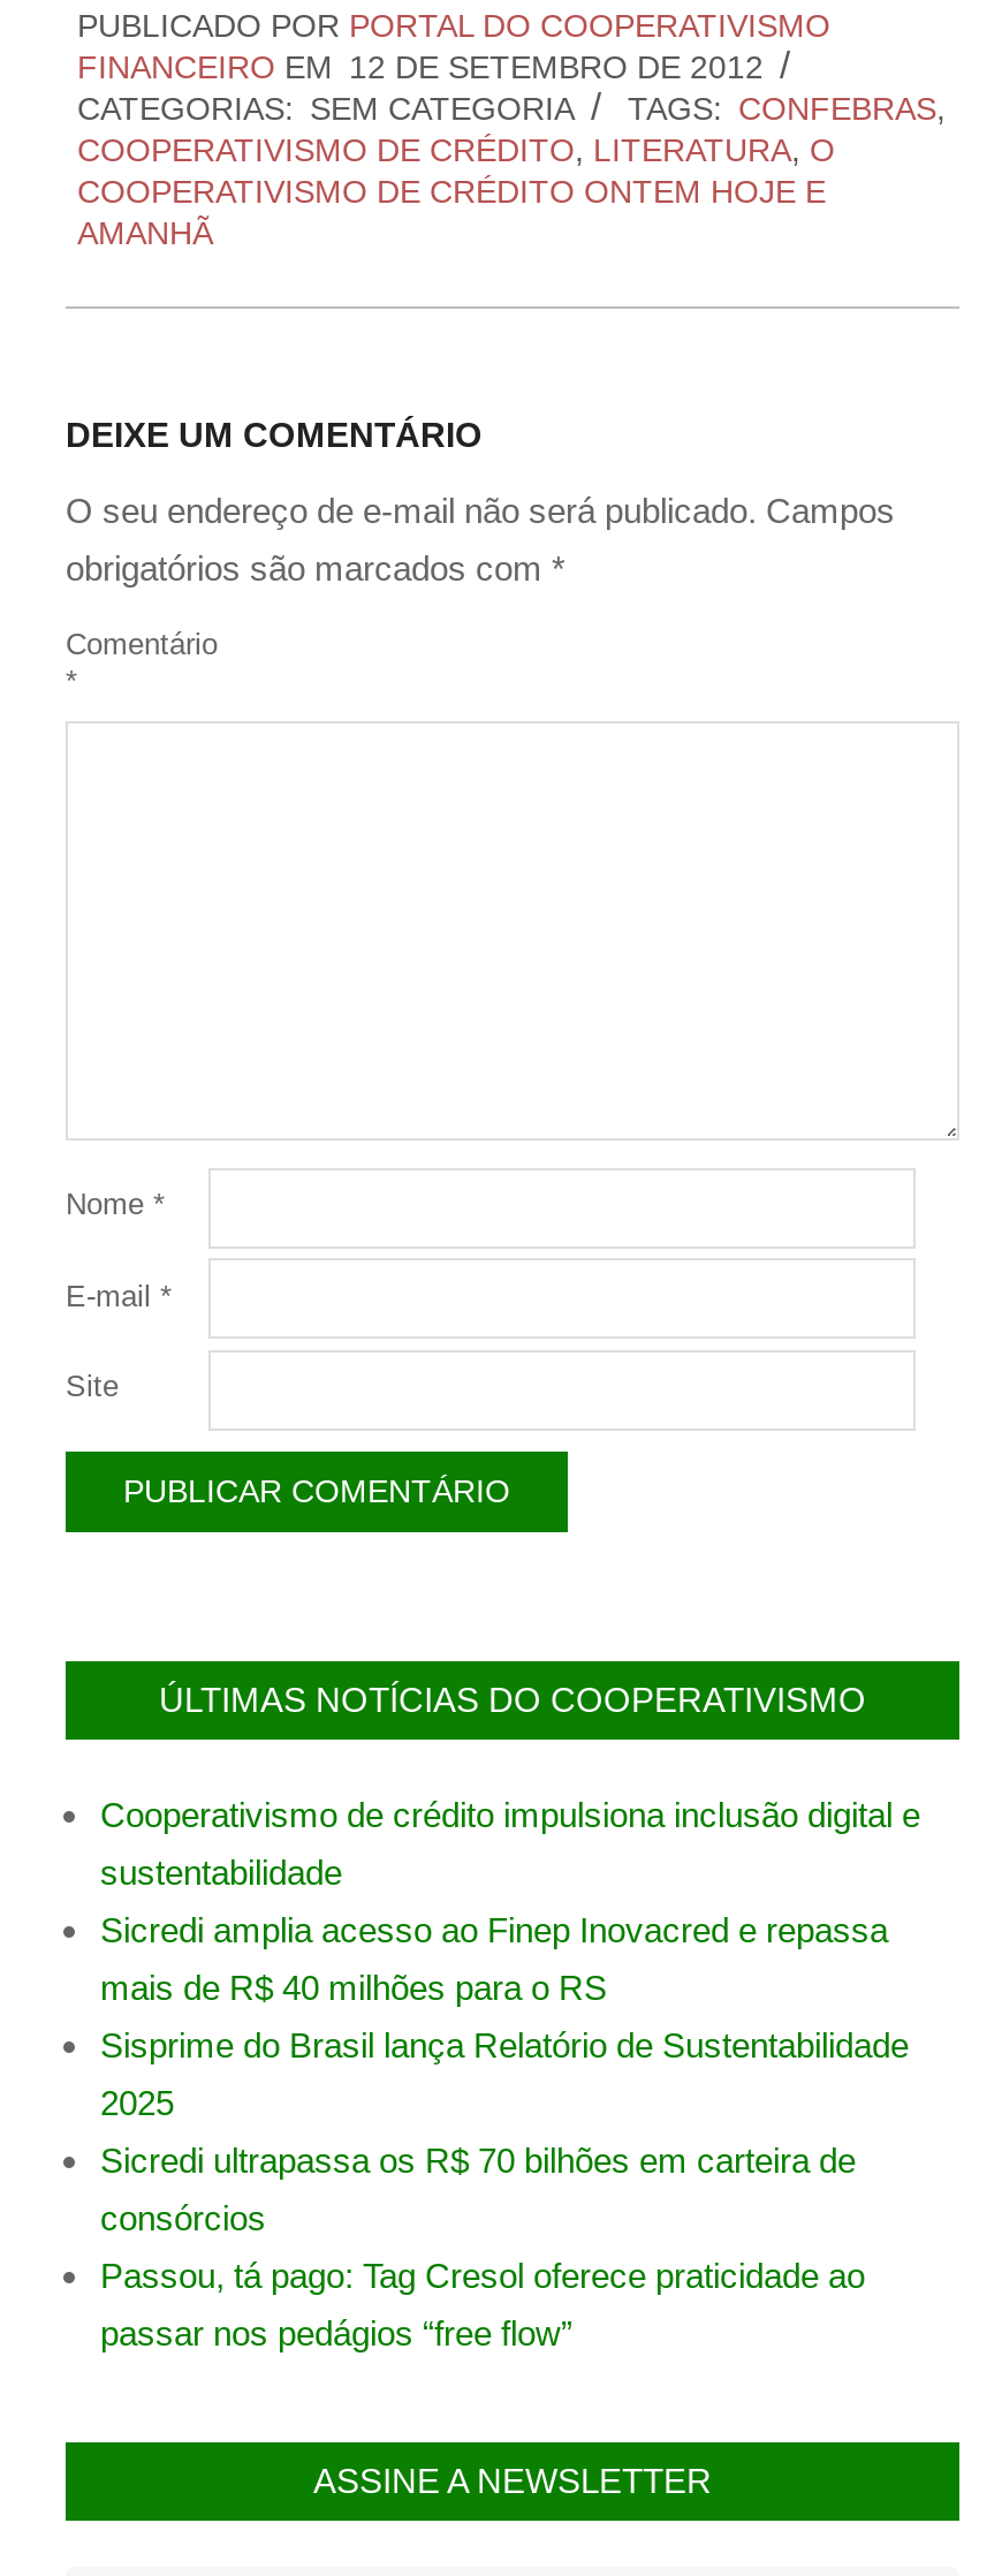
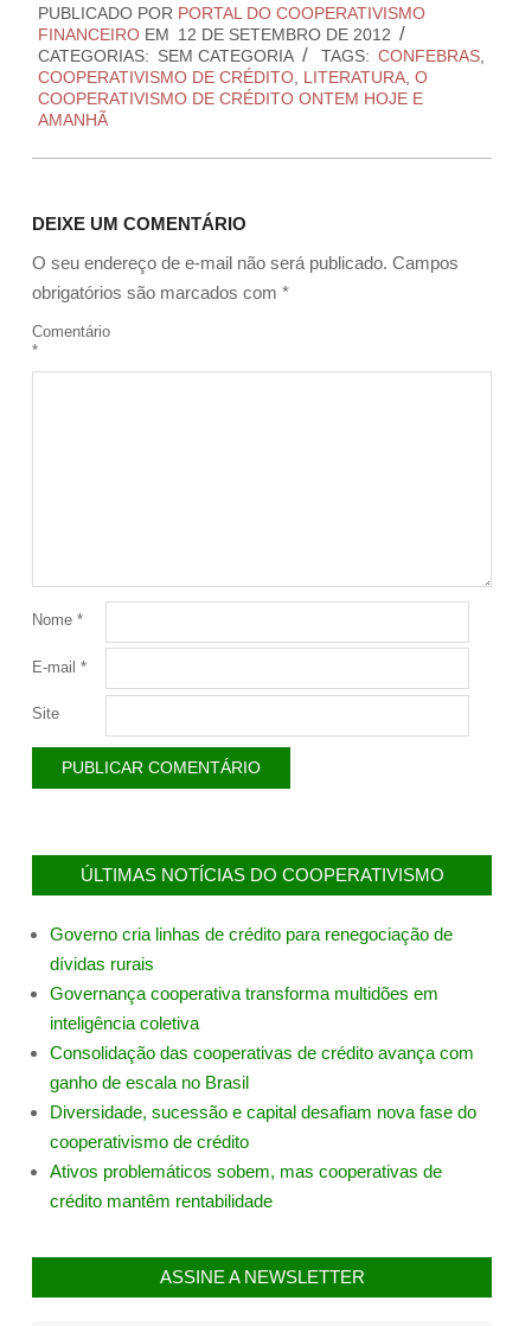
- Cooperativismo de crédito impulsiona inclusão digital e
+ Governo cria linhas de crédito para renegociação de

- sustentabilidade
+ dívidas rurais

- Sicredi amplia acesso ao Finep Inovacred e repassa
+ Governança cooperativa transforma multidões em

- mais de R$ 40 milhões para o RS
+ inteligência coletiva

- Sisprime do Brasil lança Relatório de Sustentabilidade
+ Consolidação das cooperativas de crédito avança com

- 2025
+ ganho de escala no Brasil

- Sicredi ultrapassa os R$ 70 bilhões em carteira de
+ Diversidade, sucessão e capital desafiam nova fase do

- consórcios
+ cooperativismo de crédito

- Passou, tá pago: Tag Cresol oferece praticidade ao
+ Ativos problemáticos sobem, mas cooperativas de

- passar nos pedágios “free flow”
+ crédito mantêm rentabilidade
